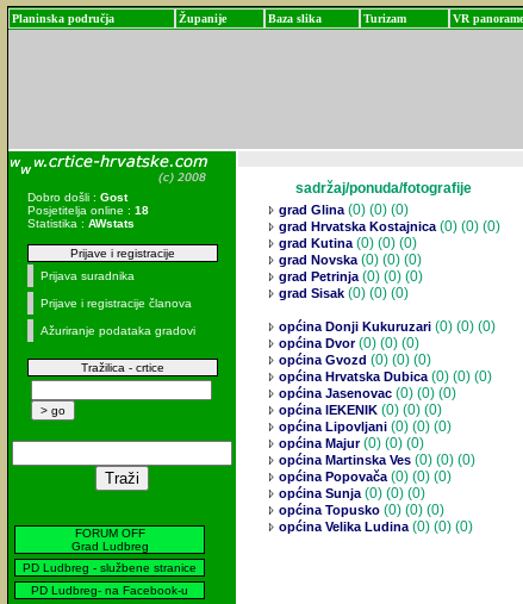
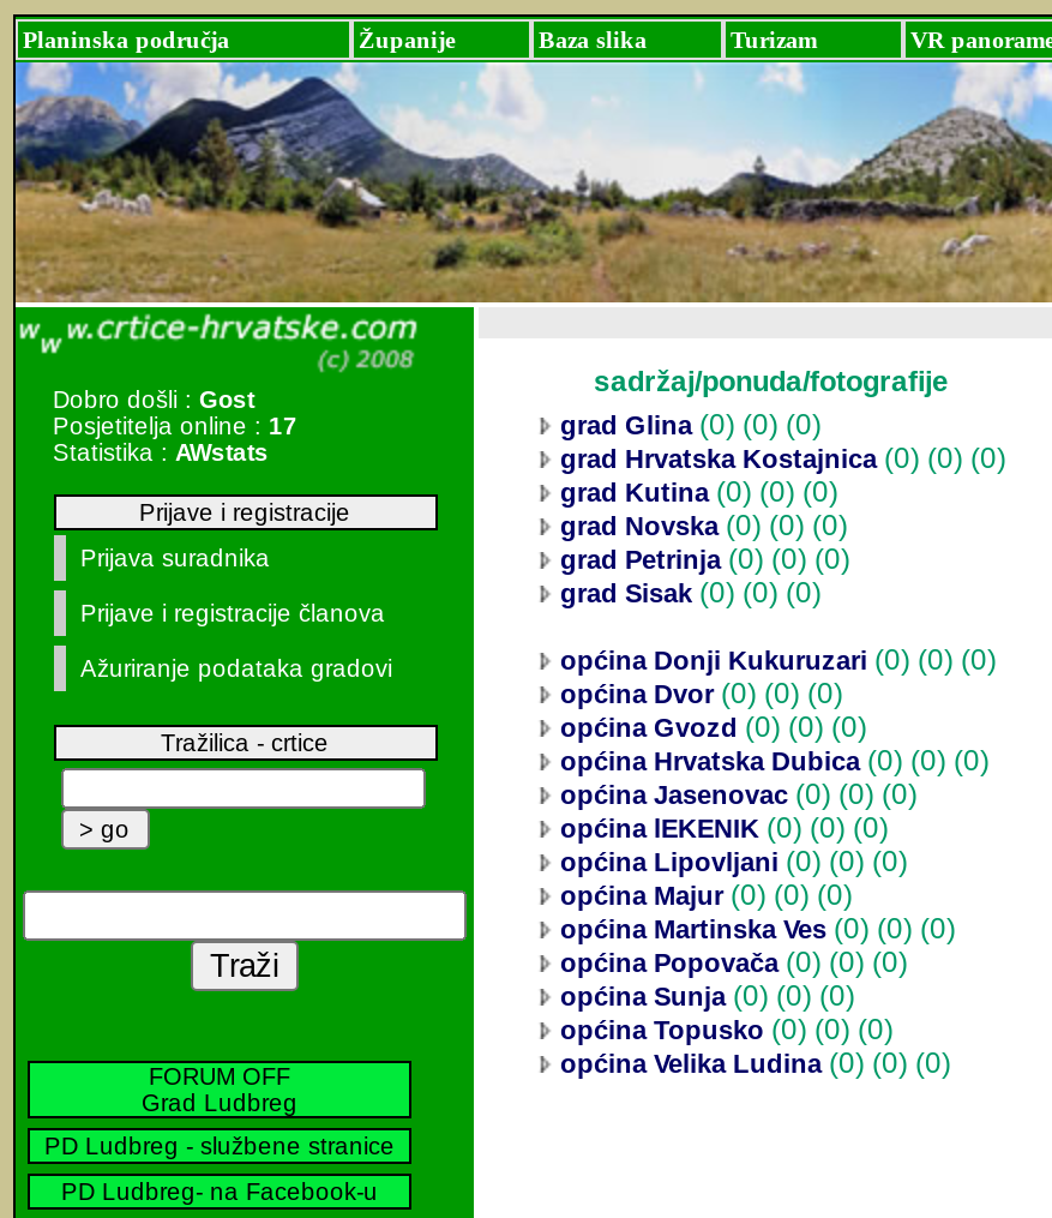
+ [image]

- Posjetitelja online : 18
+ Posjetitelja online : 17
